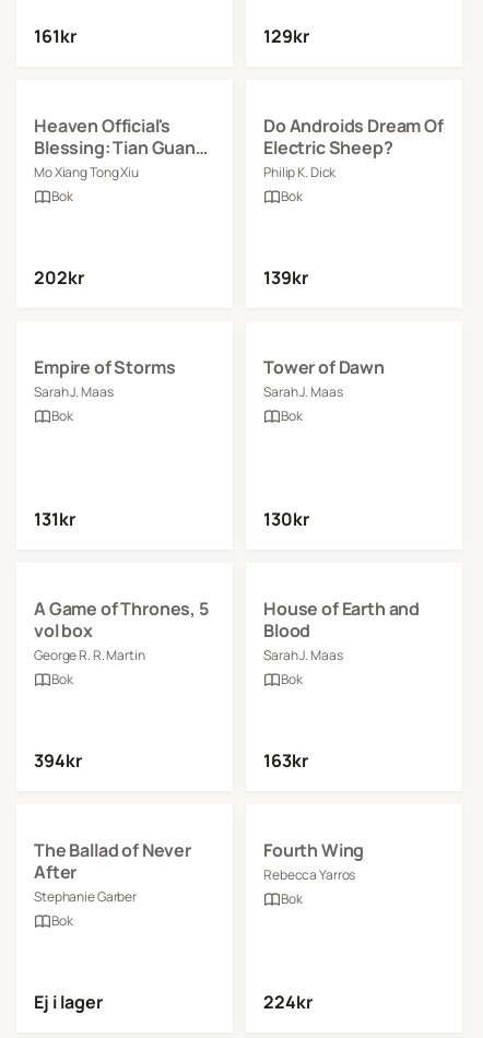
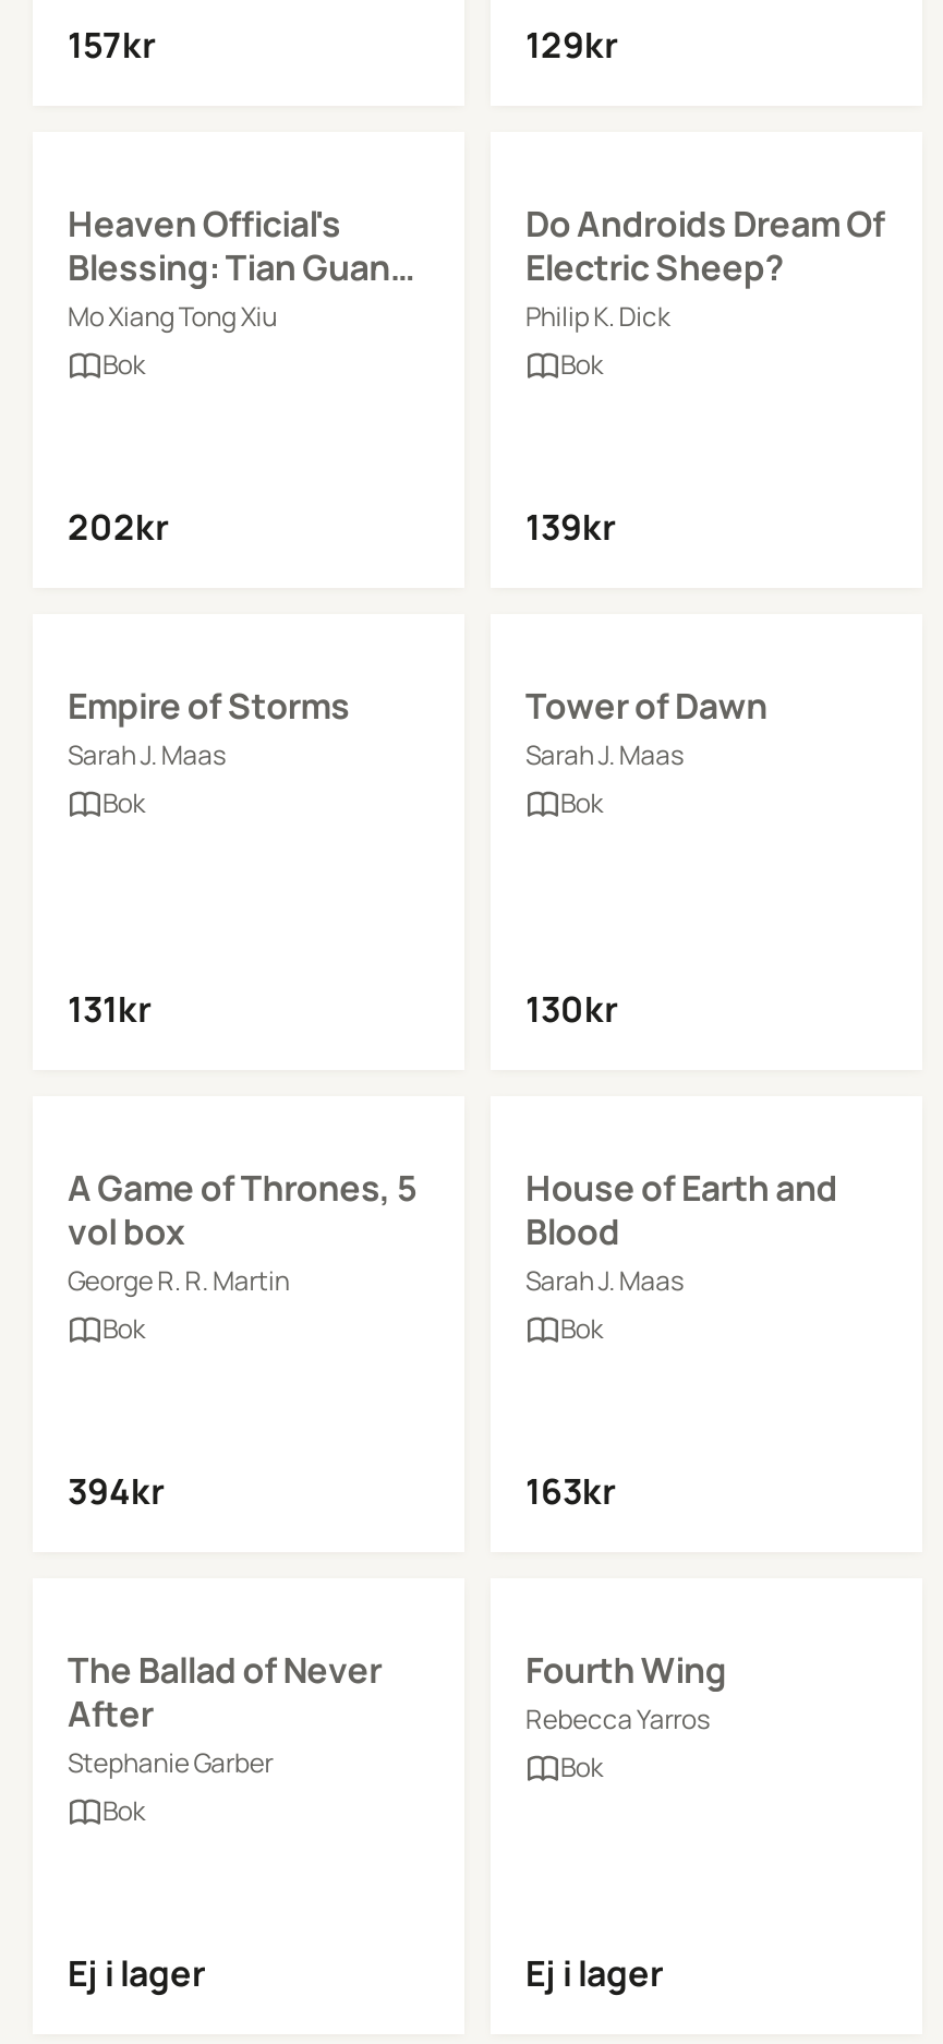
- 161kr
+ 157kr

- 224kr
+ Ej i lager
